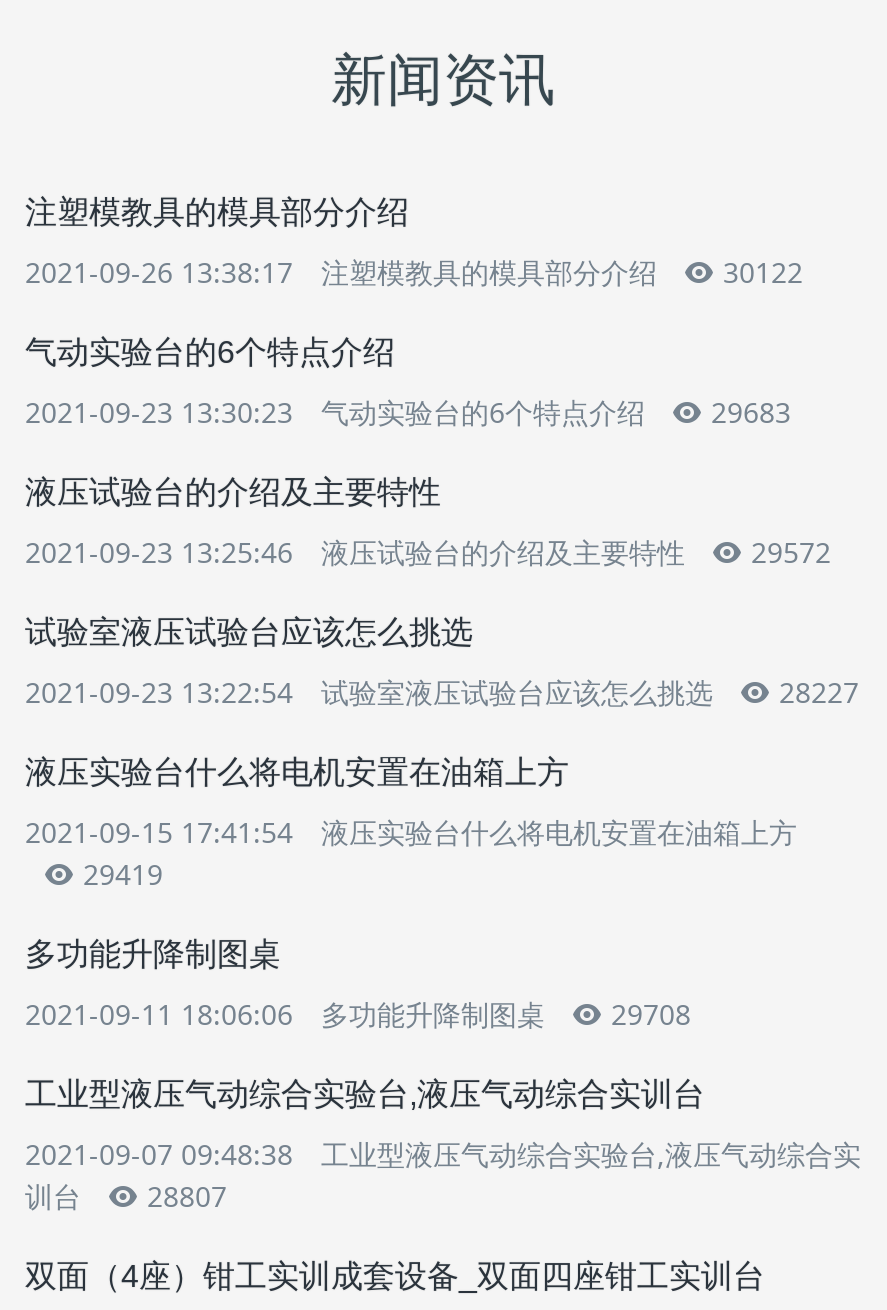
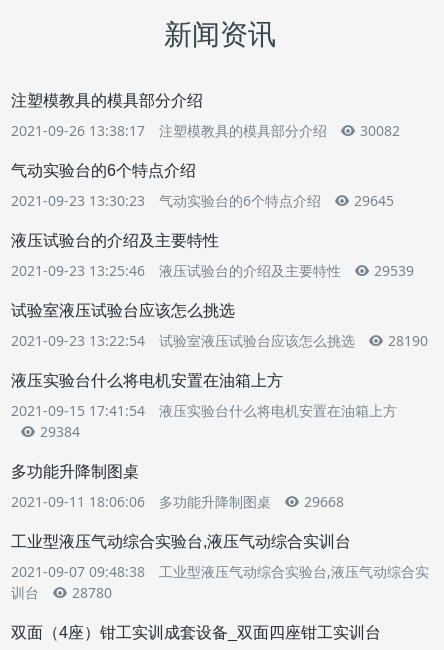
- 2021-09-26 13:38:17 注塑模教具的模具部分介绍 30122
+ 2021-09-26 13:38:17 注塑模教具的模具部分介绍 30082

- 2021-09-23 13:30:23 气动实验台的6个特点介绍 29683
+ 2021-09-23 13:30:23 气动实验台的6个特点介绍 29645

- 2021-09-23 13:25:46 液压试验台的介绍及主要特性 29572
+ 2021-09-23 13:25:46 液压试验台的介绍及主要特性 29539

- 2021-09-23 13:22:54 试验室液压试验台应该怎么挑选 28227
+ 2021-09-23 13:22:54 试验室液压试验台应该怎么挑选 28190

- 29419
+ 29384

- 2021-09-11 18:06:06 多功能升降制图桌 29708
+ 2021-09-11 18:06:06 多功能升降制图桌 29668

- 训台 28807
+ 训台 28780
